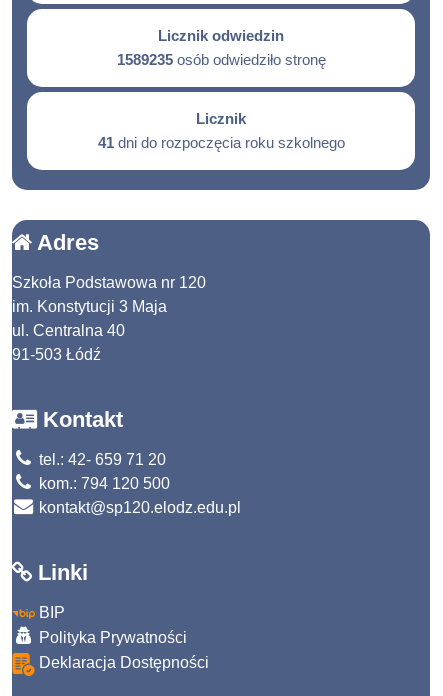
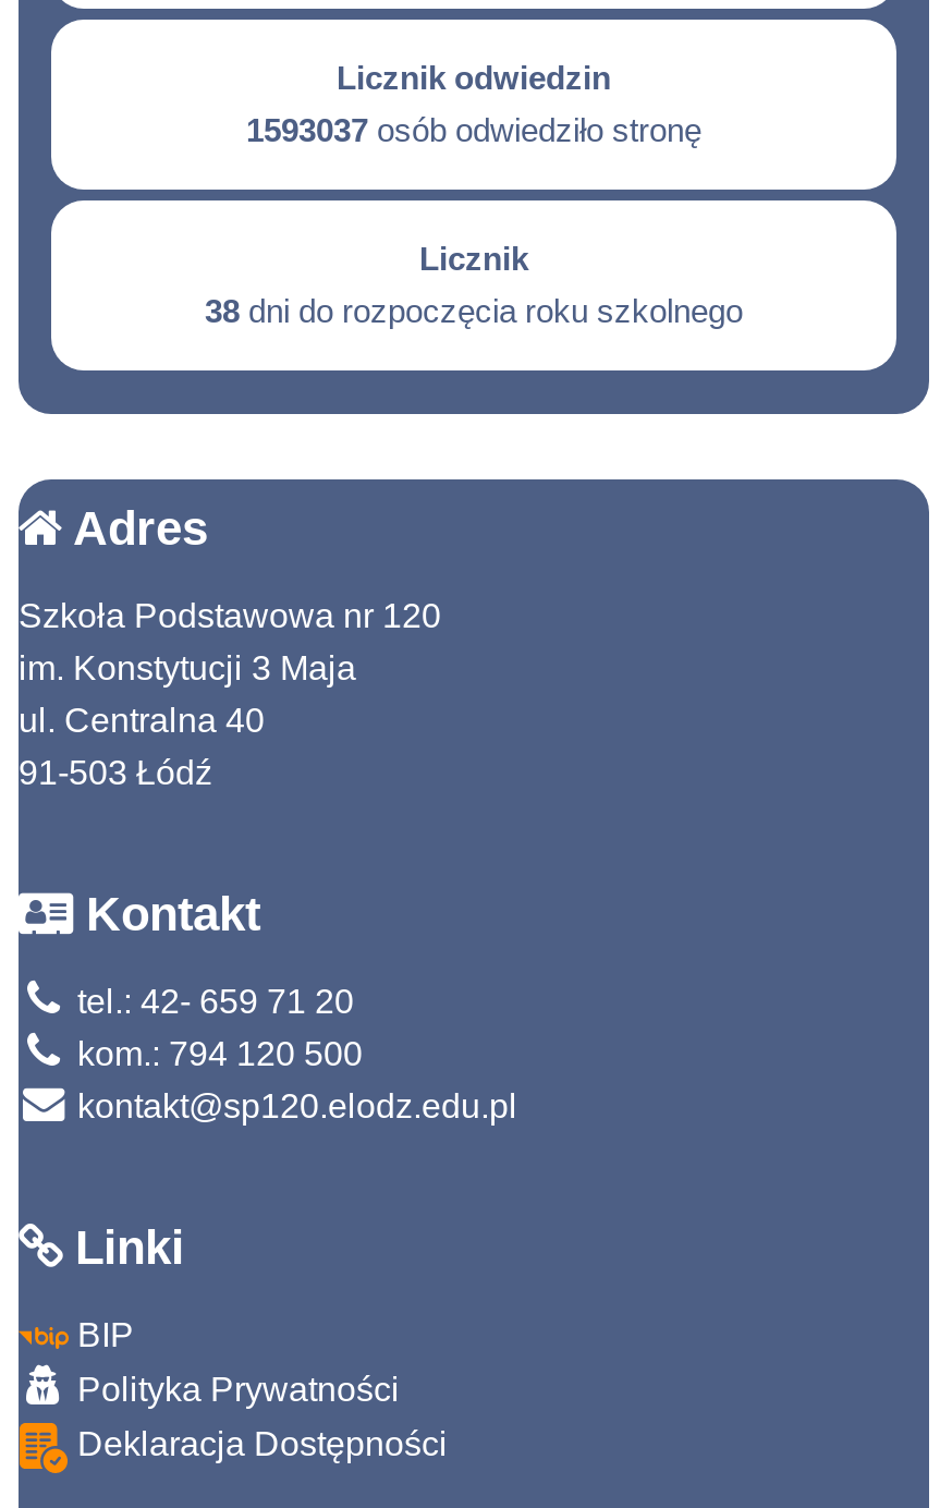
- 1589235 osób odwiedziło stronę
+ 1593037 osób odwiedziło stronę

- 41 dni do rozpoczęcia roku szkolnego
+ 38 dni do rozpoczęcia roku szkolnego
